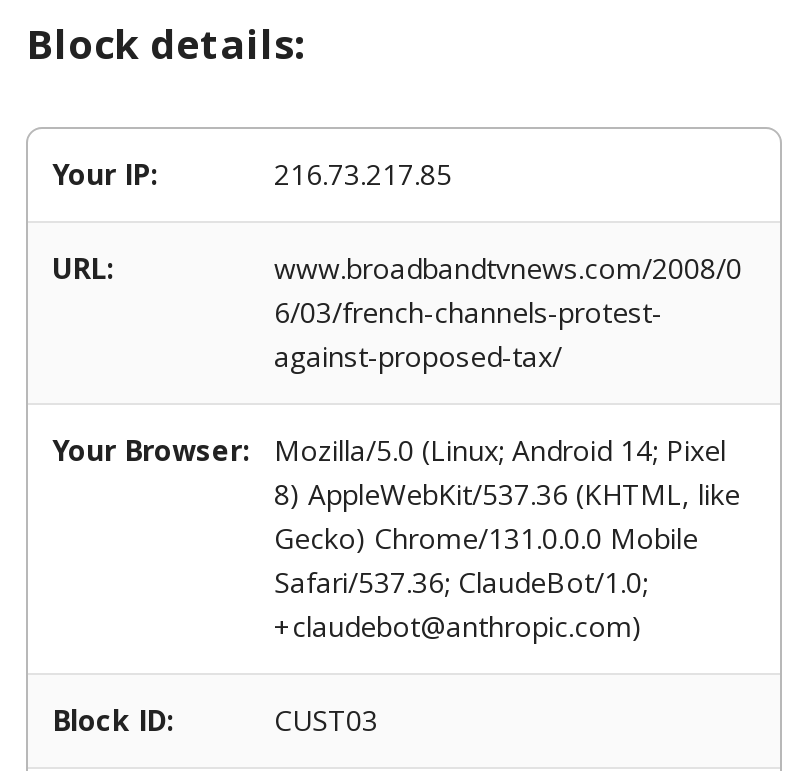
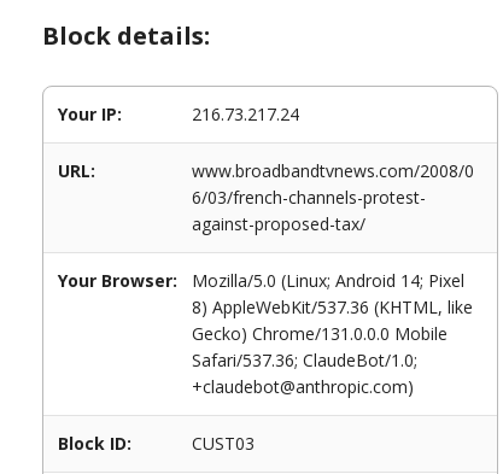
- 216.73.217.85
+ 216.73.217.24
